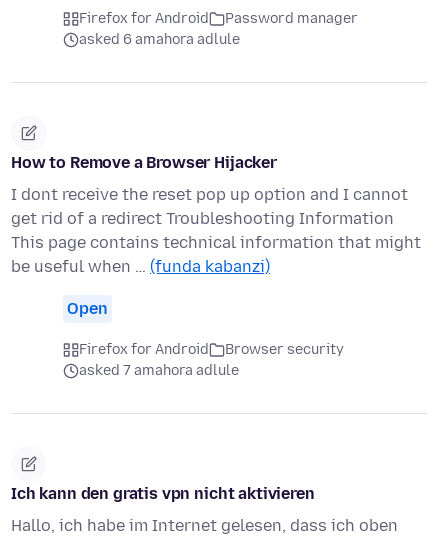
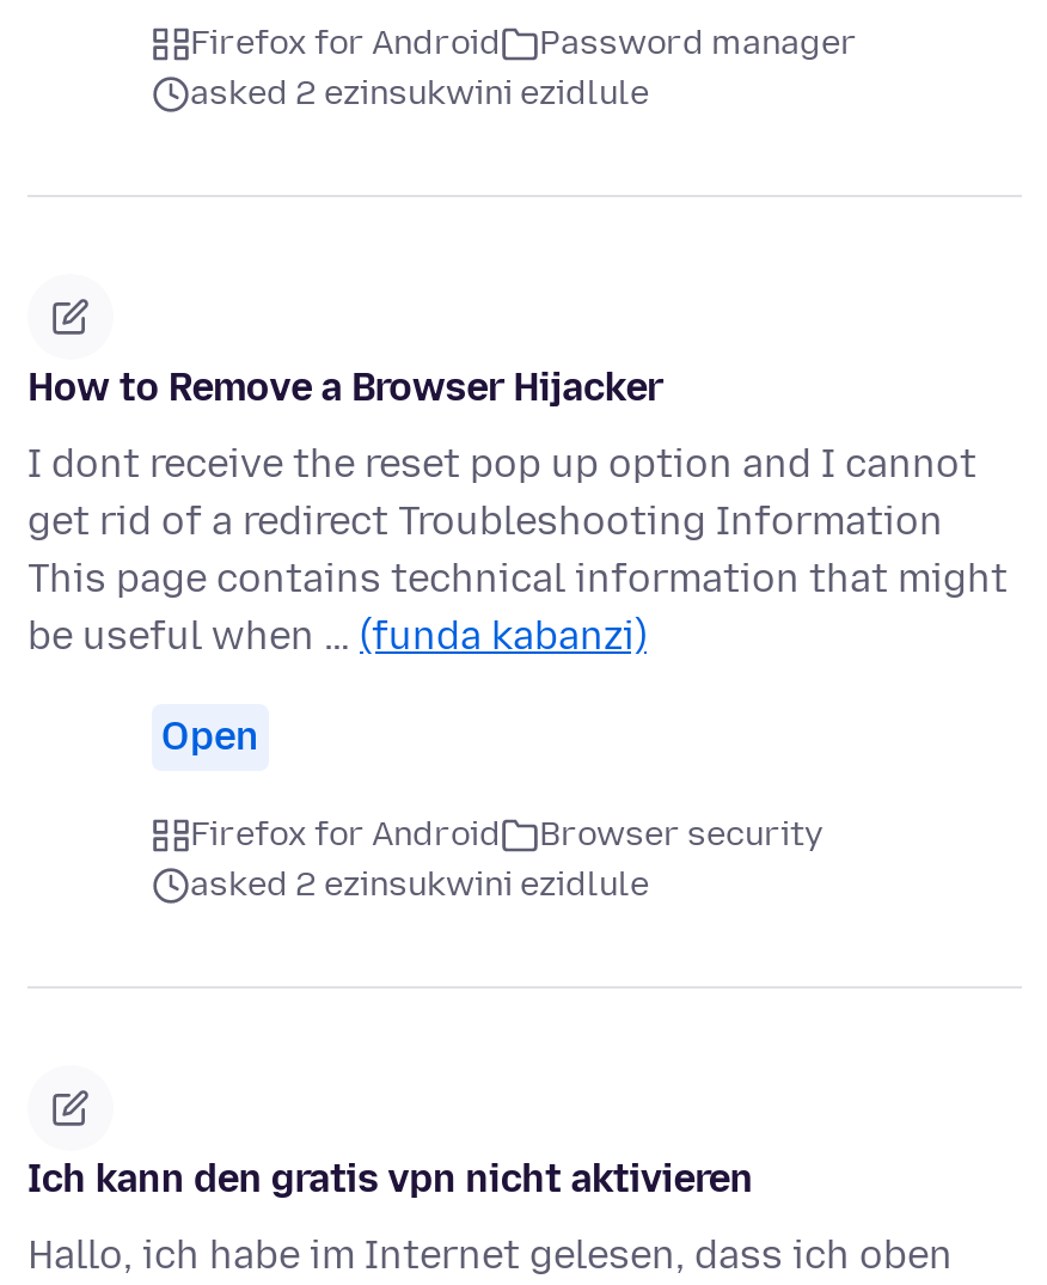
- asked 6 amahora adlule
+ asked 2 ezinsukwini ezidlule

- asked 7 amahora adlule
+ asked 2 ezinsukwini ezidlule
